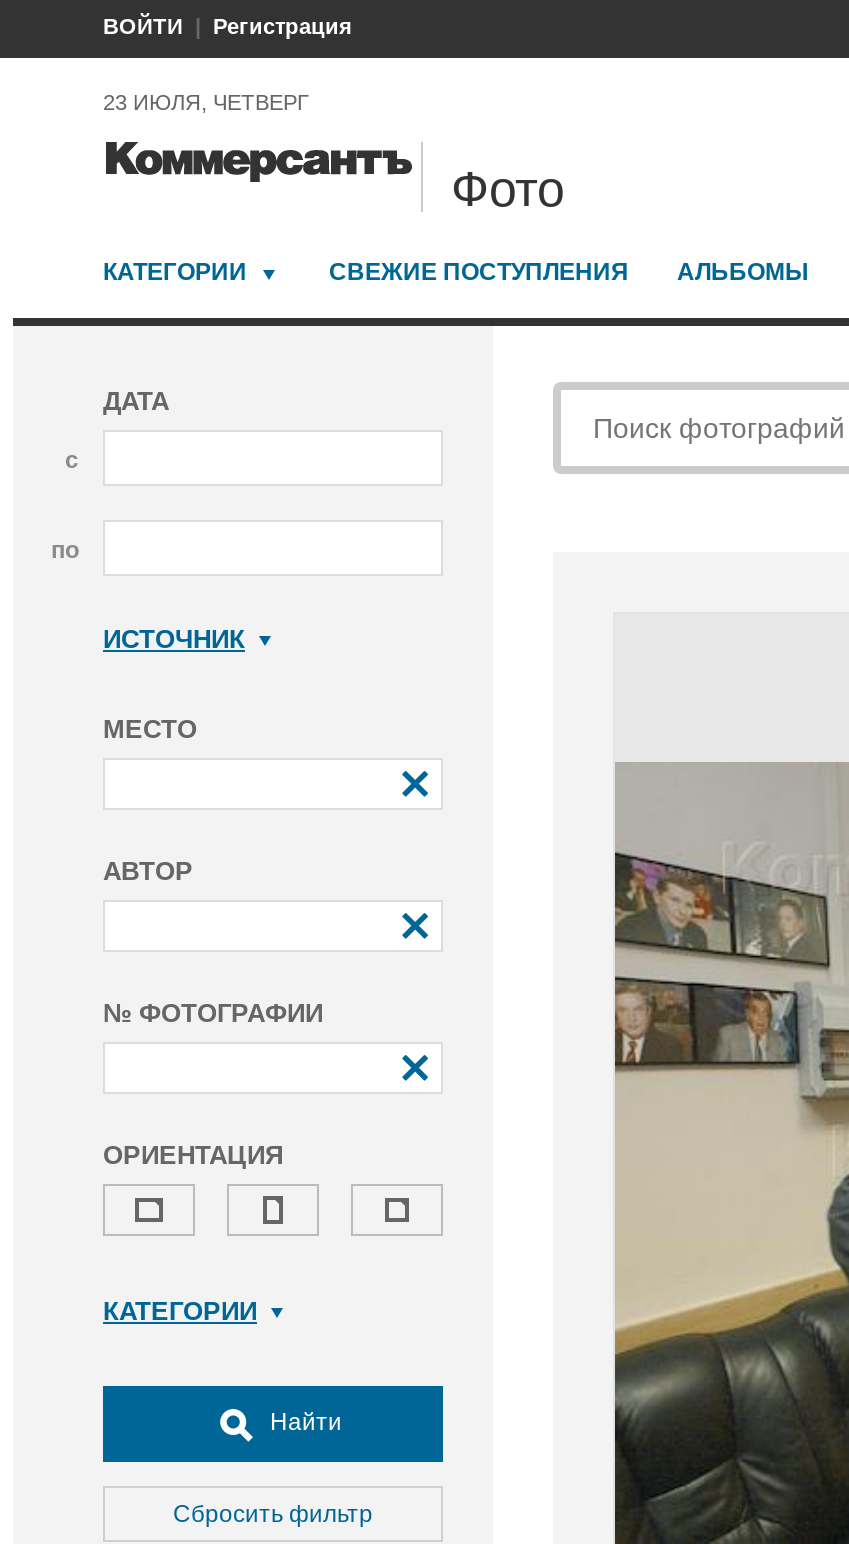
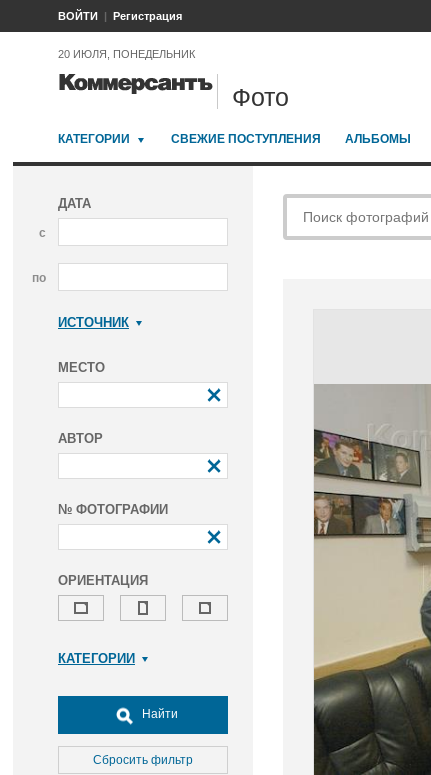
- 23 ИЮЛЯ, ЧЕТВЕРГ
+ 20 ИЮЛЯ, ПОНЕДЕЛЬНИК
